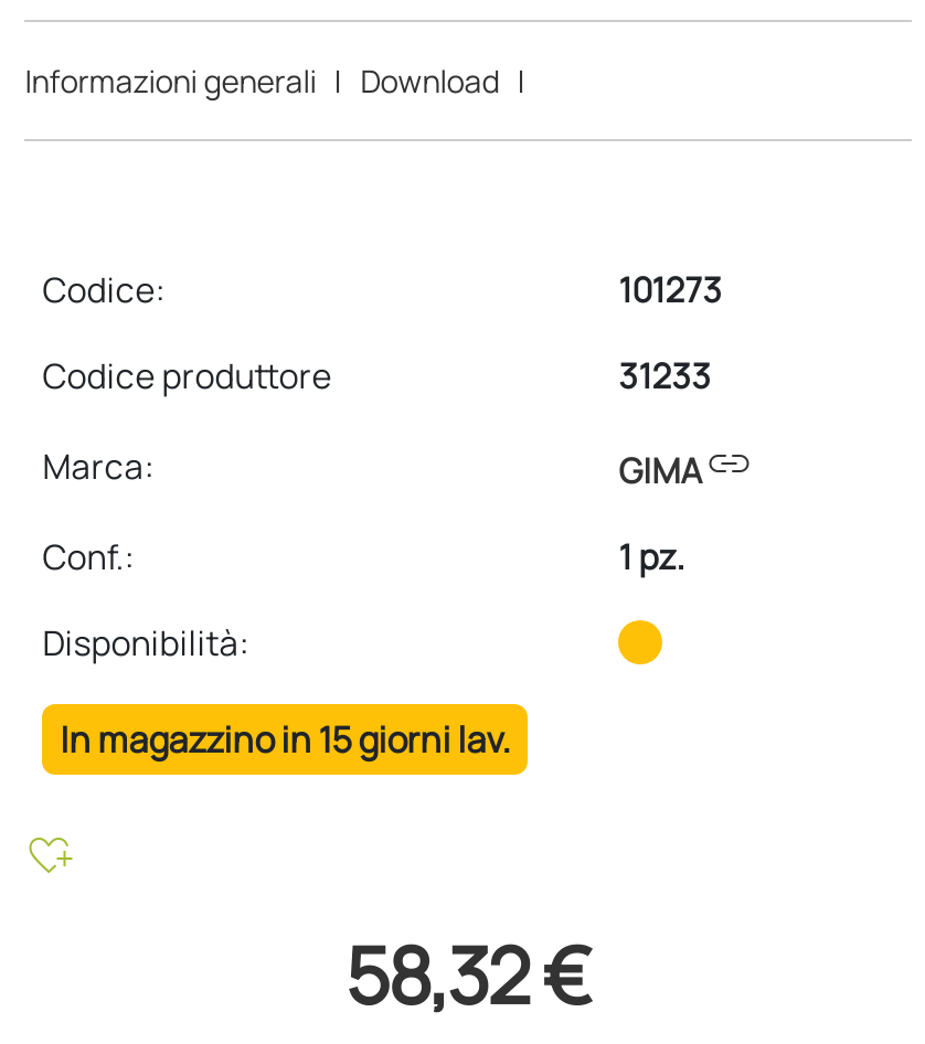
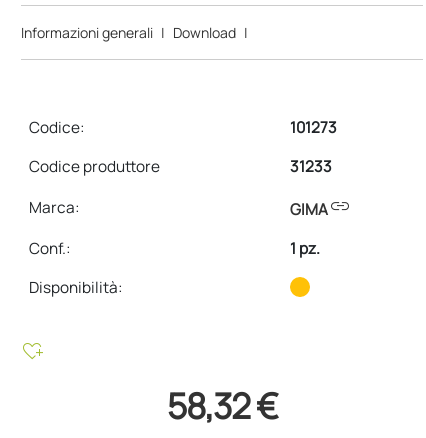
- In magazzino in 15 giorni lav.
